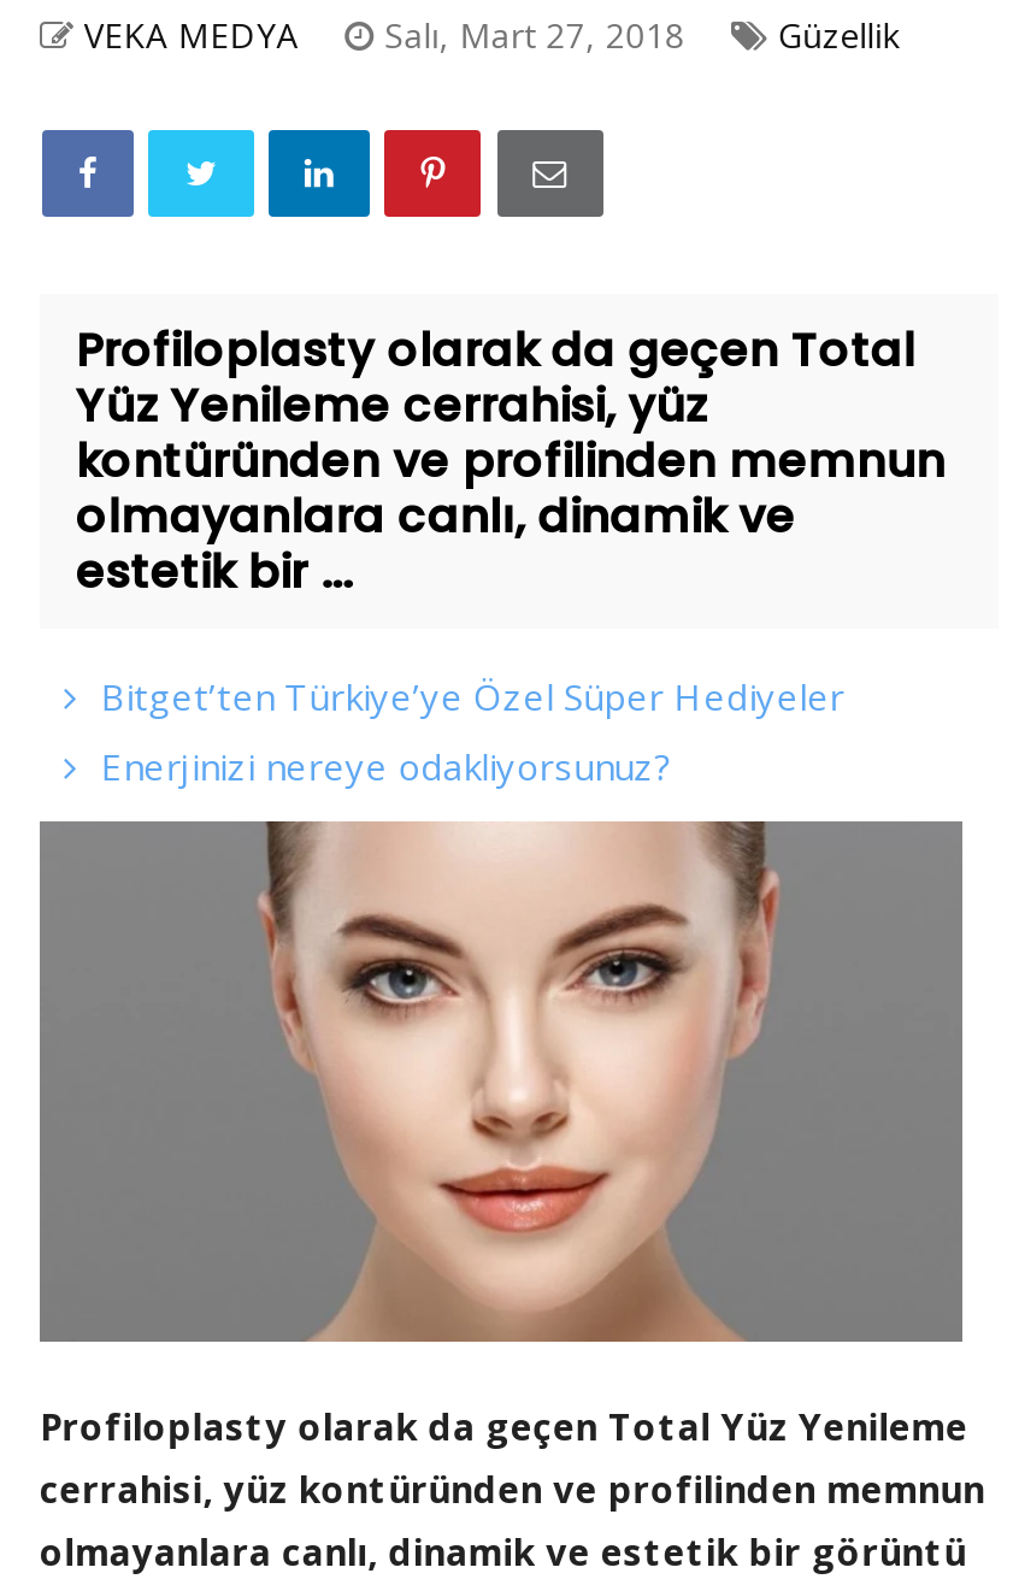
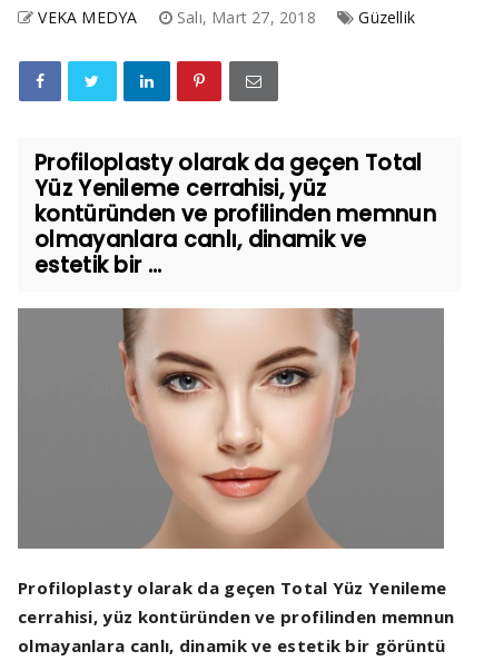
- Bitget’ten Türkiye’ye Özel Süper Hediyeler
- Enerjinizi nereye odakliyorsunuz?
